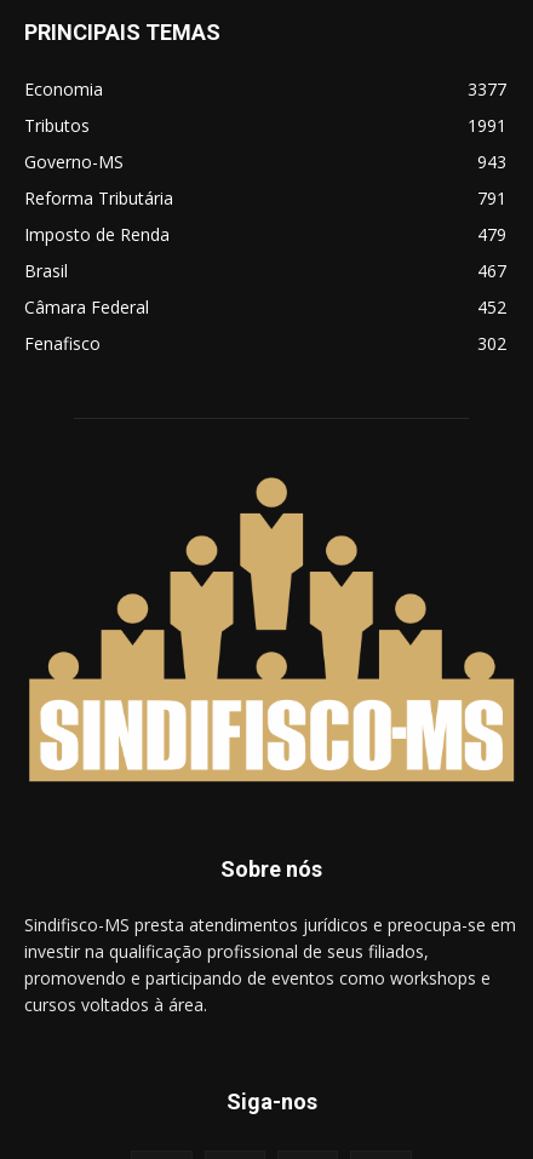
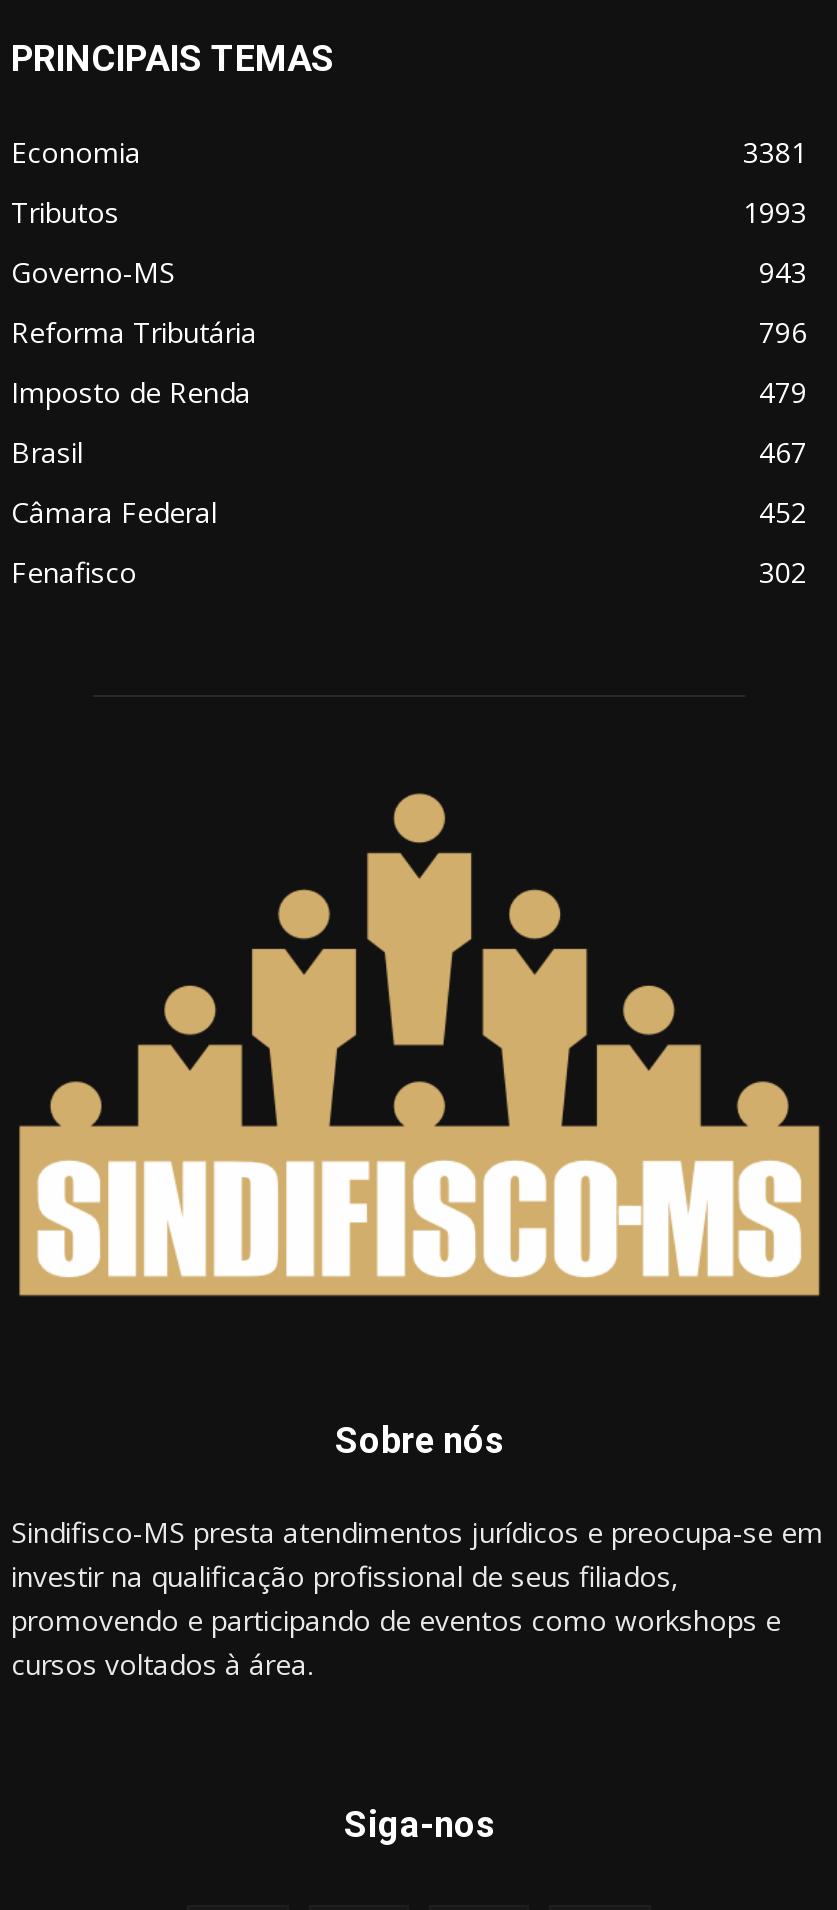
- 3377
+ 3381

- 1991
+ 1993

- 791
+ 796
